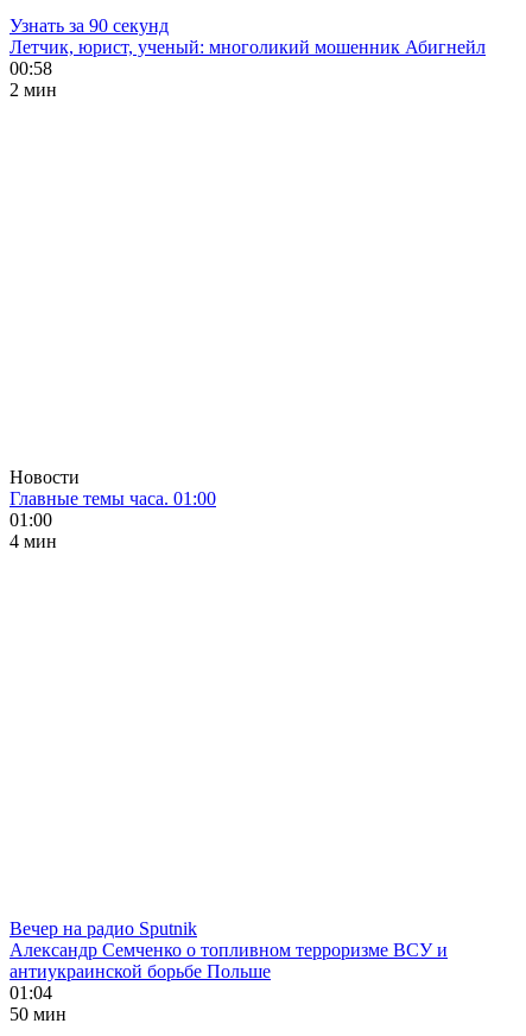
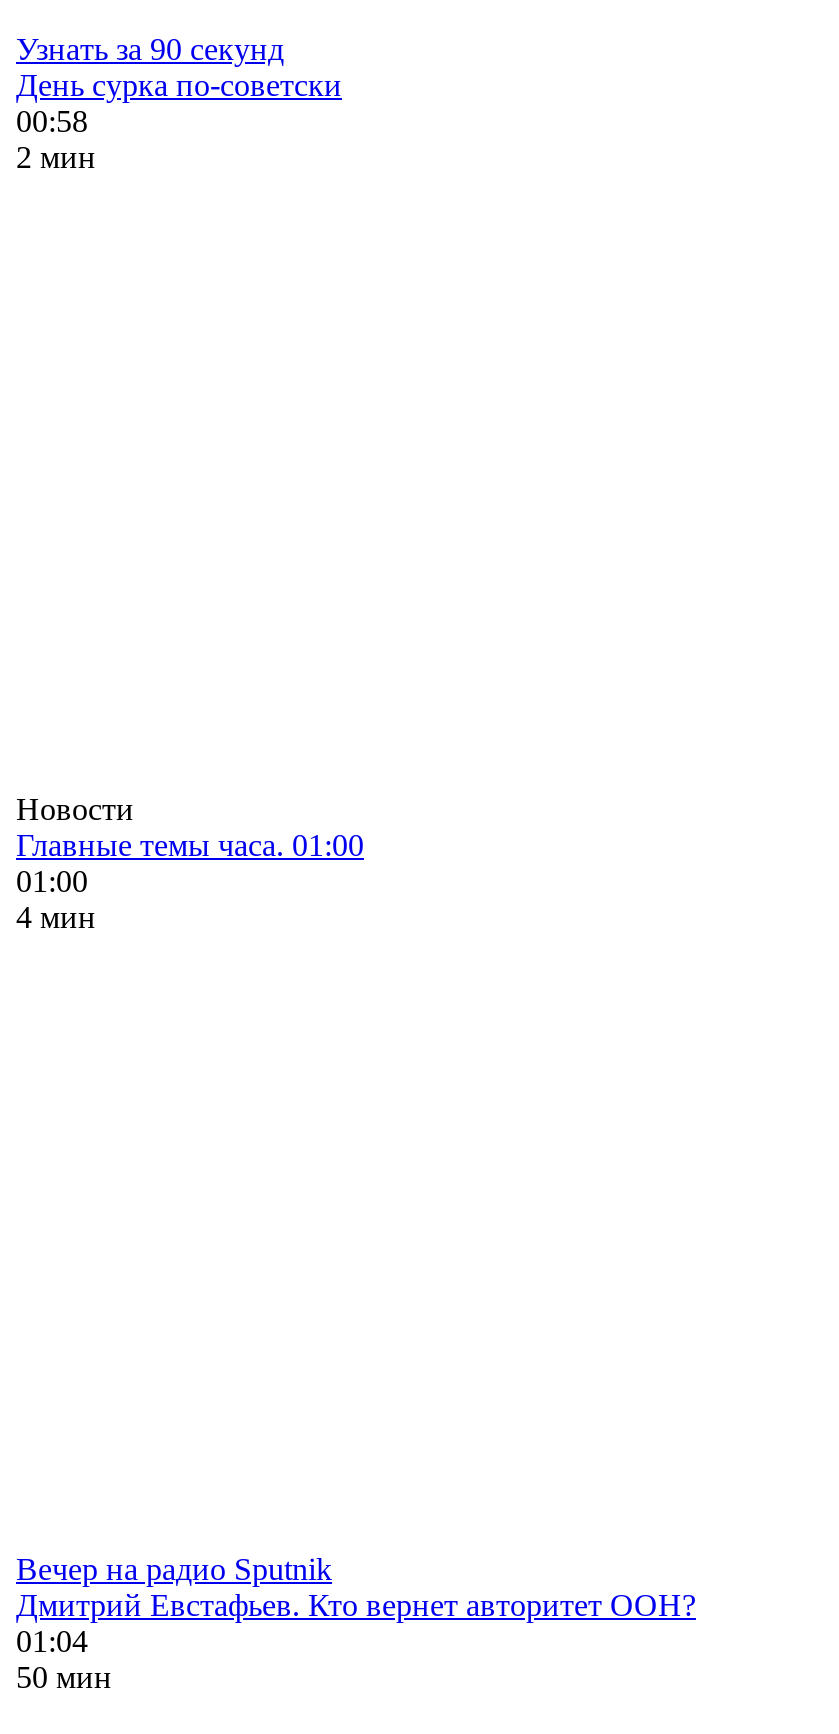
- Летчик, юрист, ученый: многоликий мошенник Абигнейл
+ День сурка по-советски

- Александр Семченко о топливном терроризме ВСУ и
- антиукраинской борьбе Польше
+ Дмитрий Евстафьев. Кто вернет авторитет ООН?
